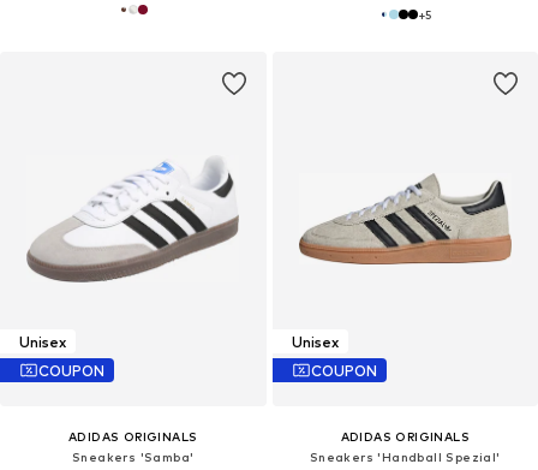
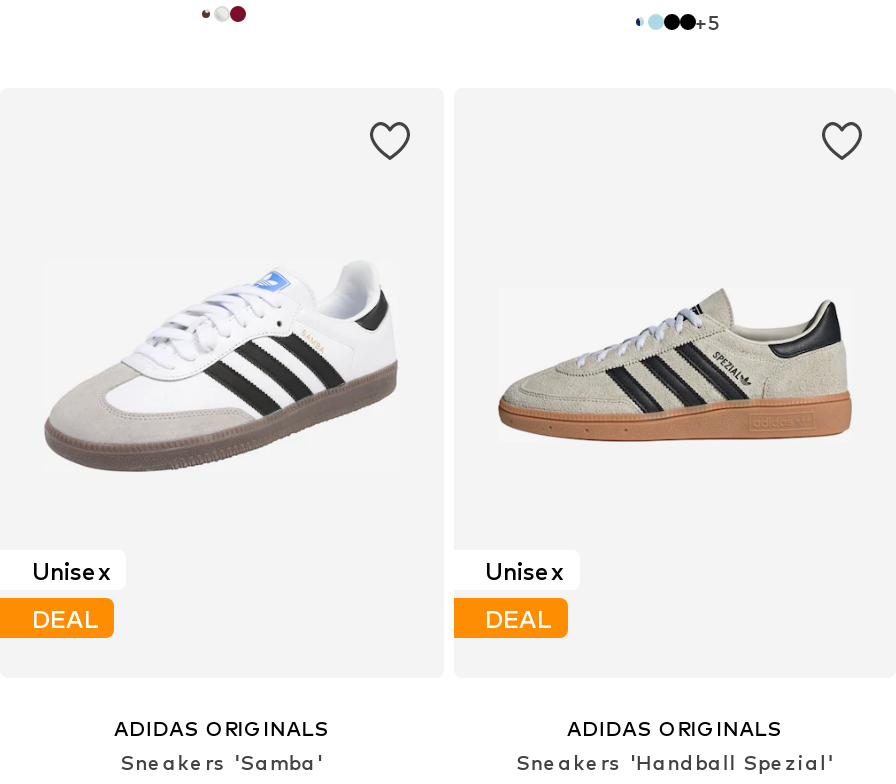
- COUPON
+ DEAL

- COUPON
+ DEAL
